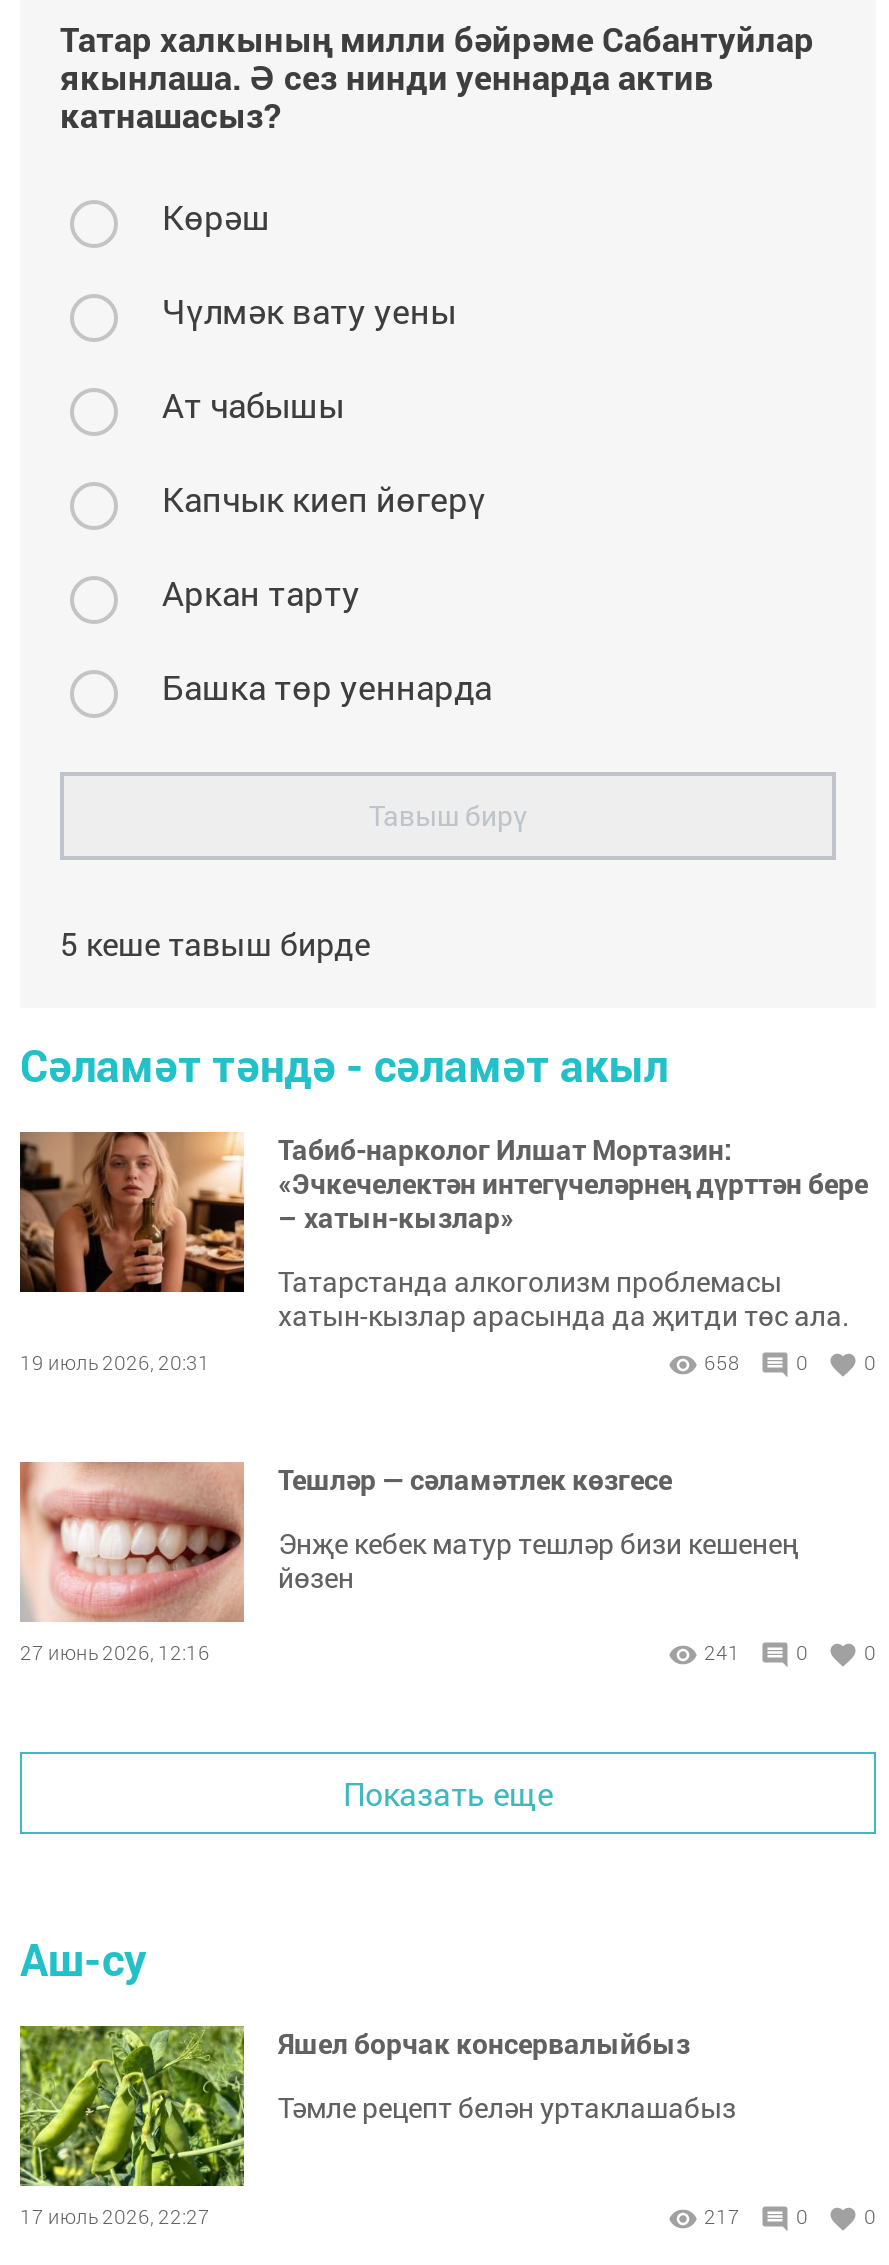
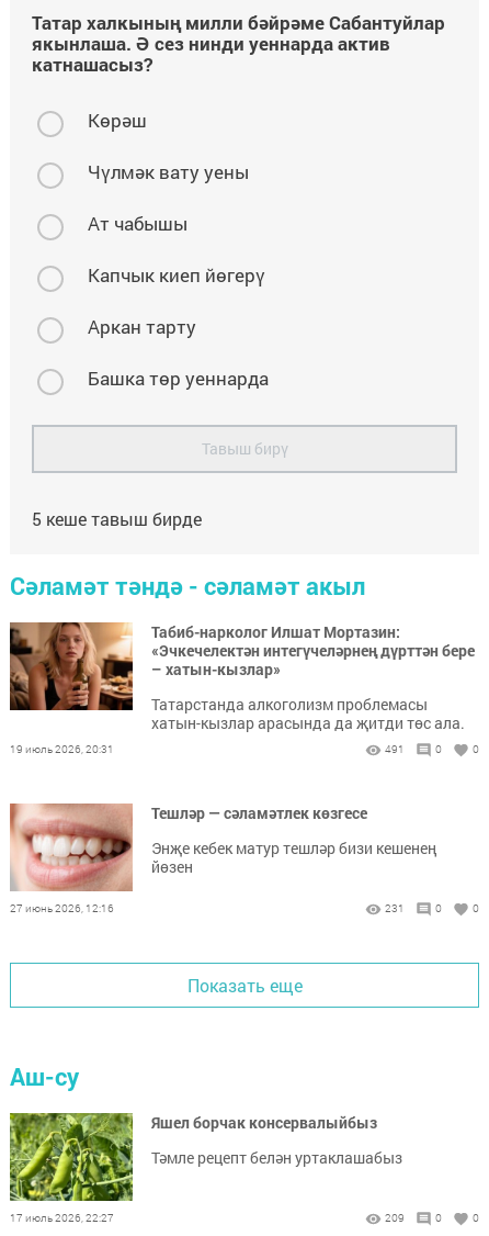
- 658
+ 491

- 241
+ 231

- 217
+ 209
